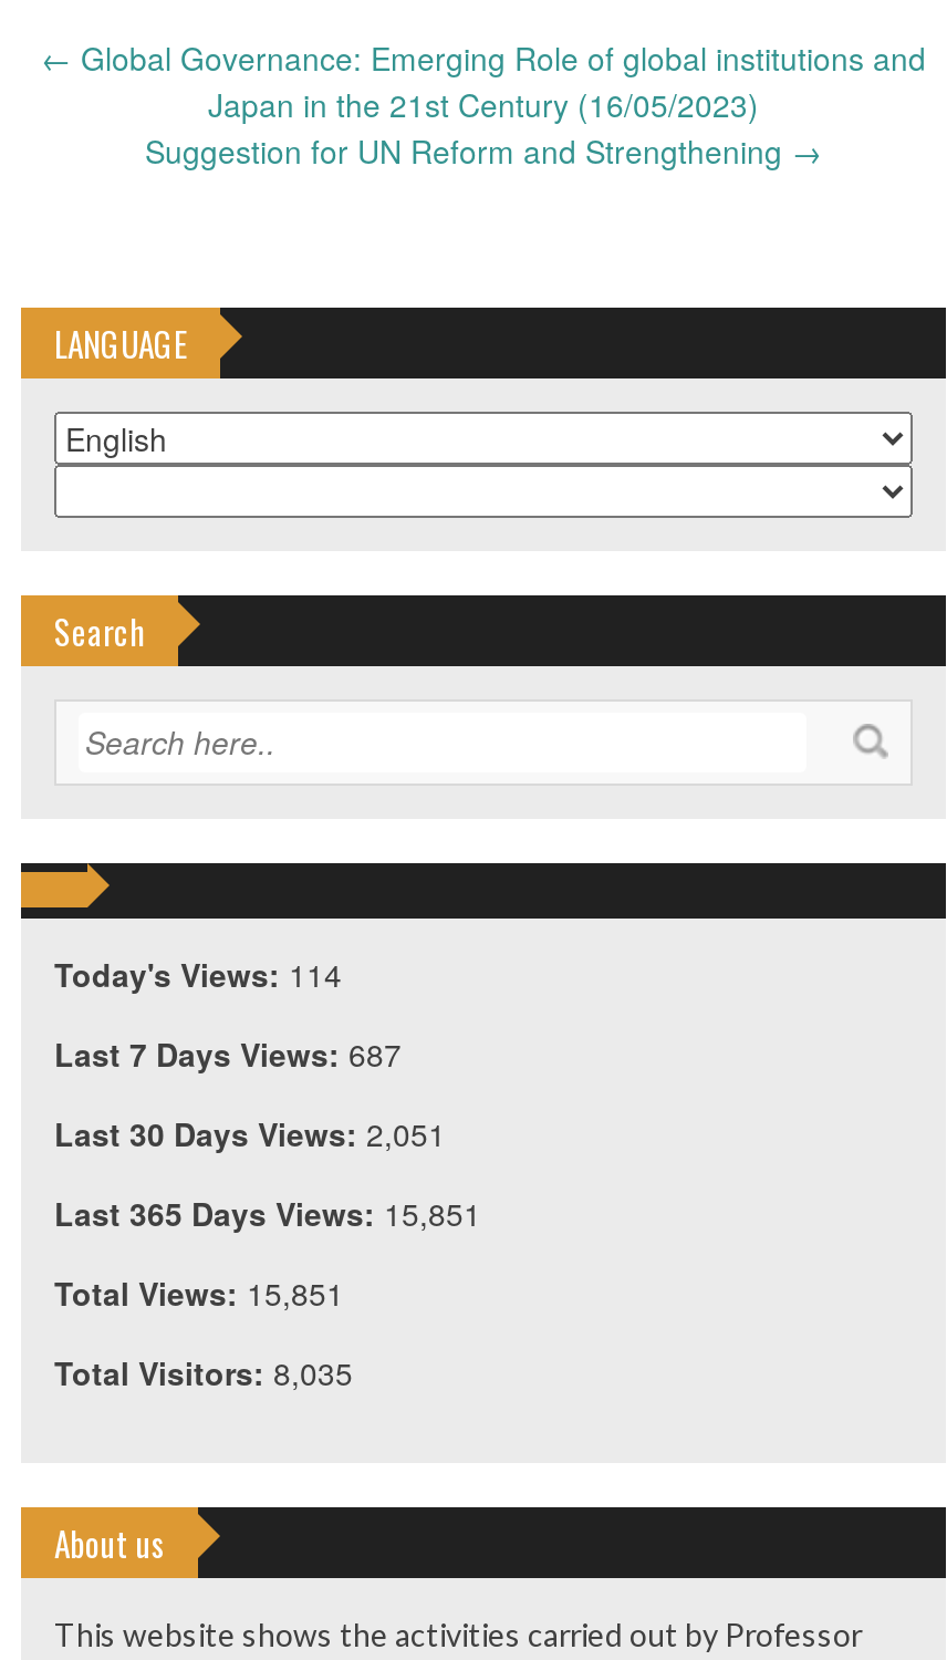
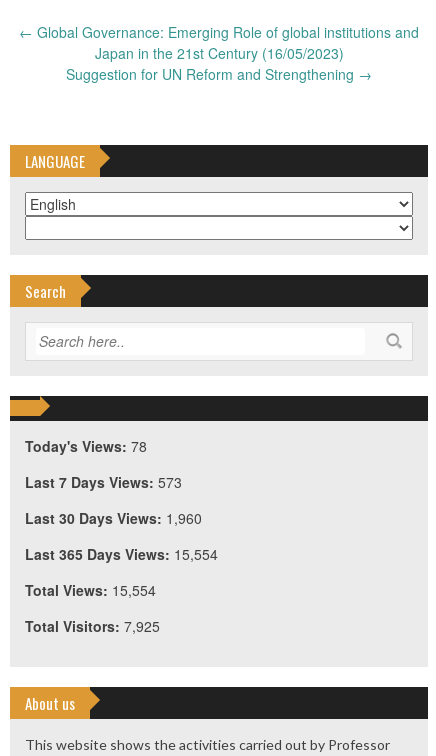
- Today's Views: 114
+ Today's Views: 78

- Last 7 Days Views: 687
+ Last 7 Days Views: 573

- Last 30 Days Views: 2,051
+ Last 30 Days Views: 1,960

- Last 365 Days Views: 15,851
+ Last 365 Days Views: 15,554

- Total Views: 15,851
+ Total Views: 15,554

- Total Visitors: 8,035
+ Total Visitors: 7,925
